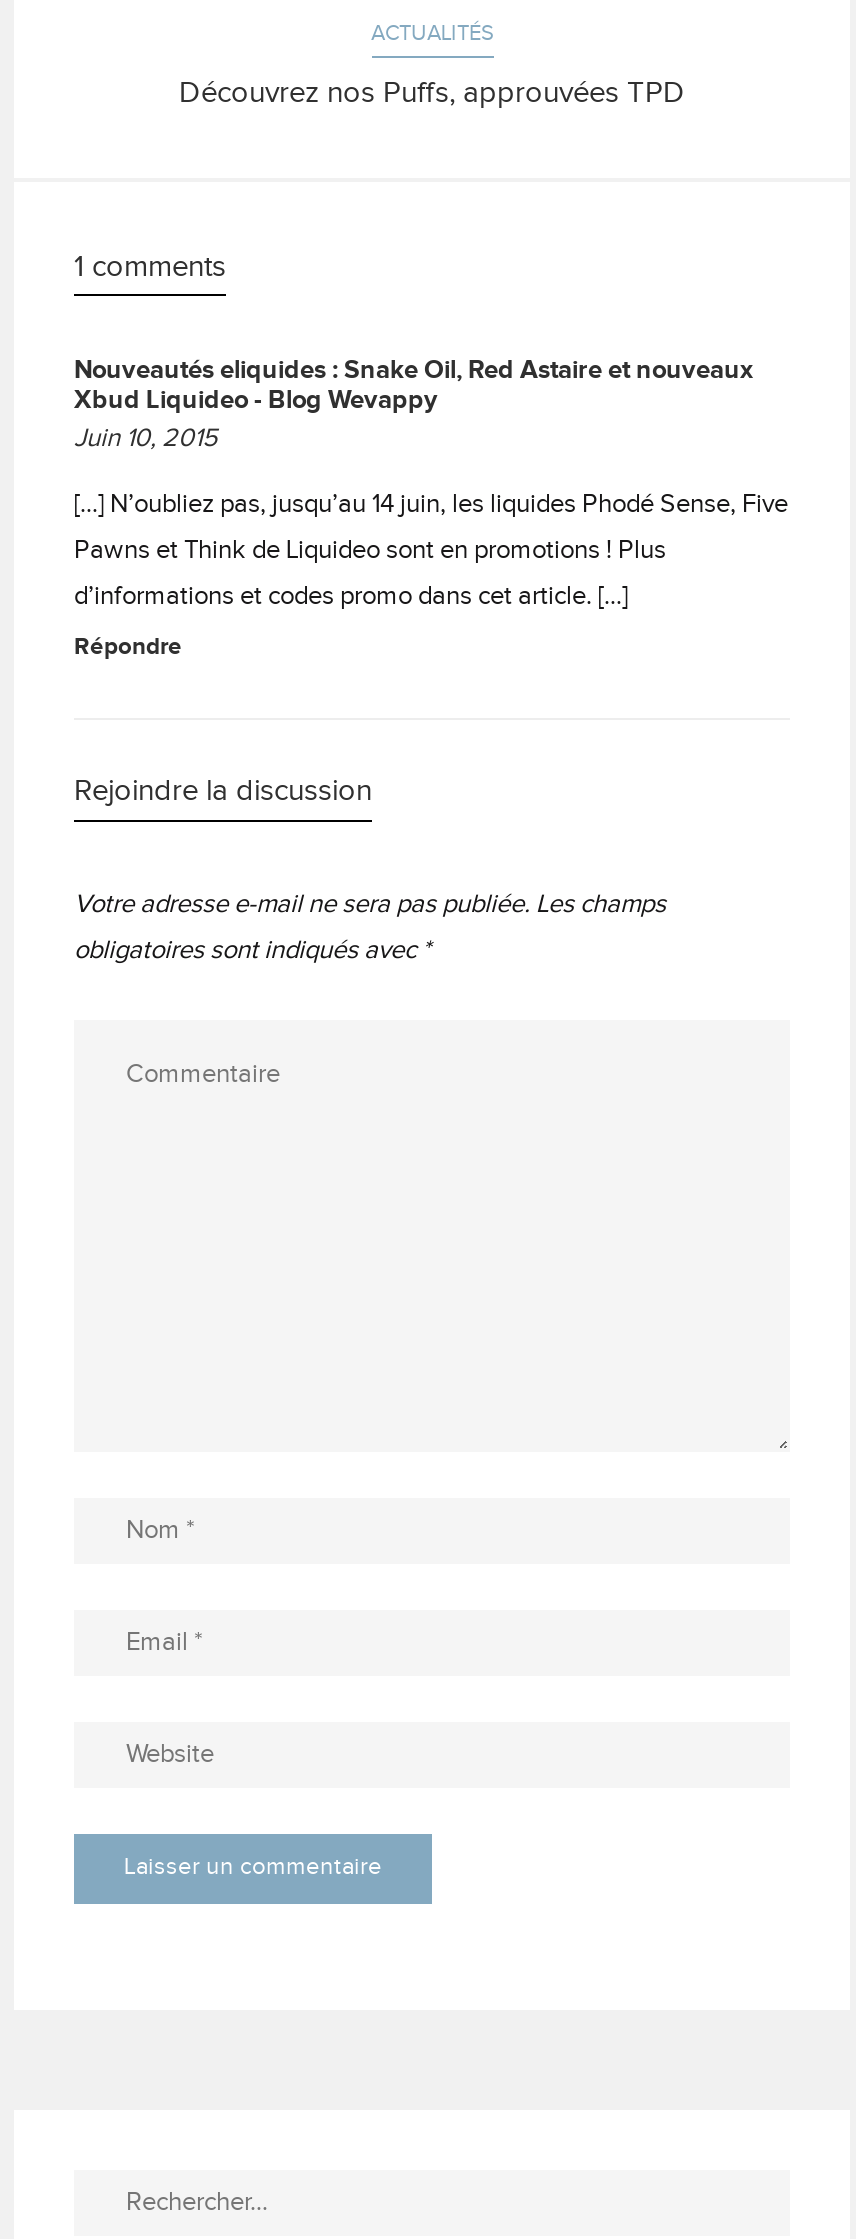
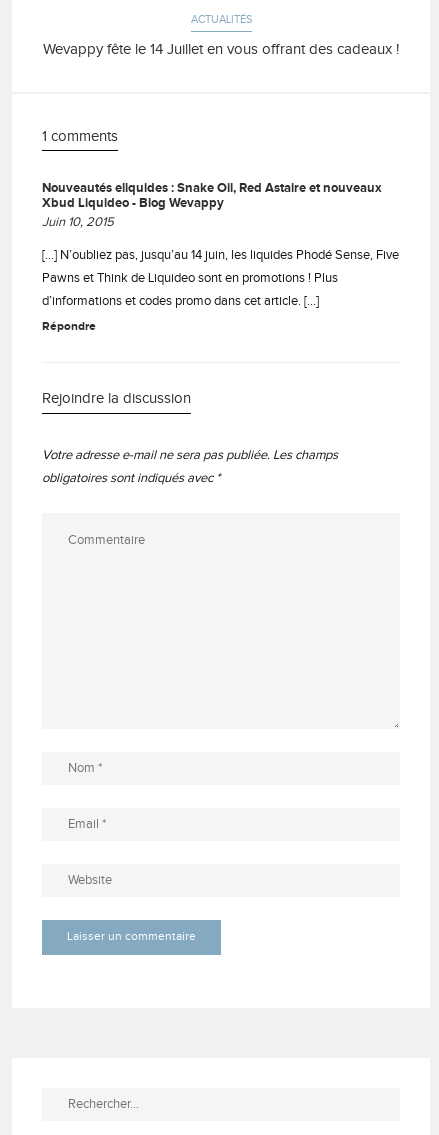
- Découvrez nos Puffs, approuvées TPD
+ Wevappy fête le 14 Juillet en vous offrant des cadeaux !
